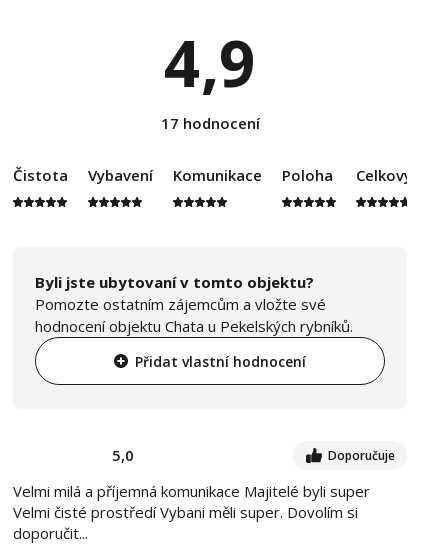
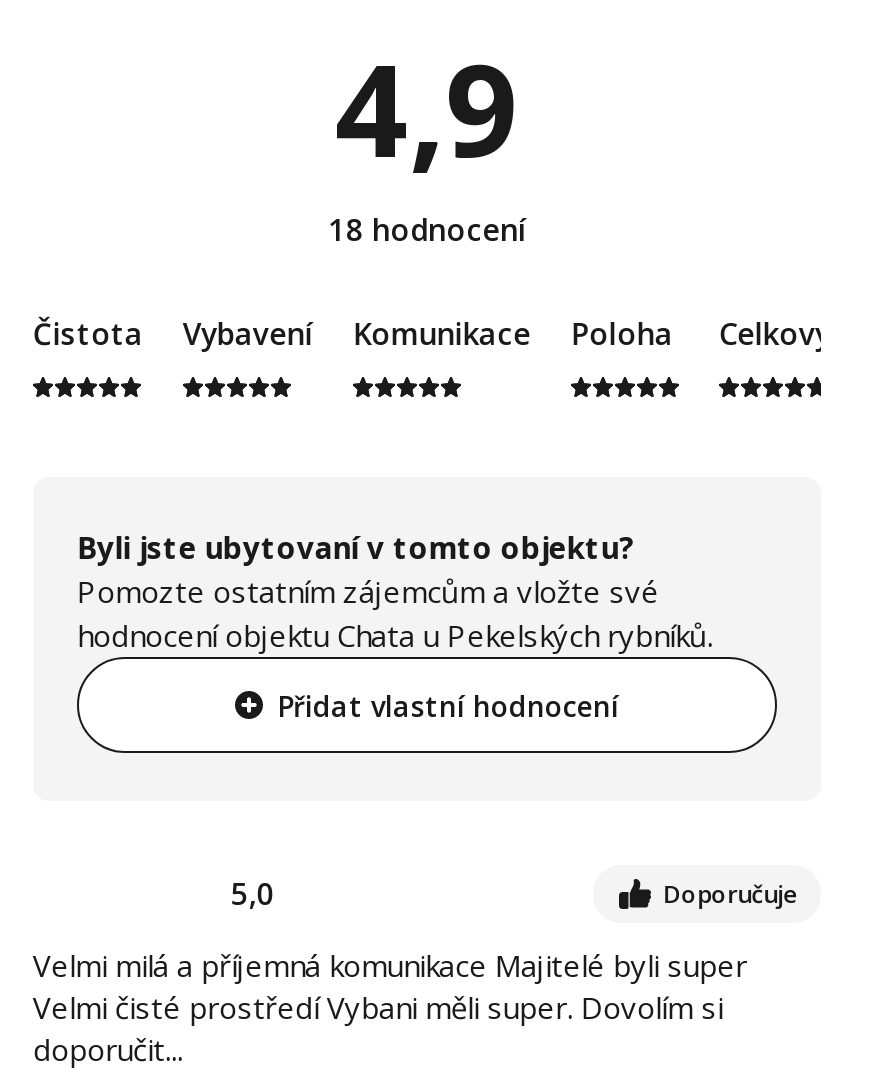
- 17 hodnocení
+ 18 hodnocení
